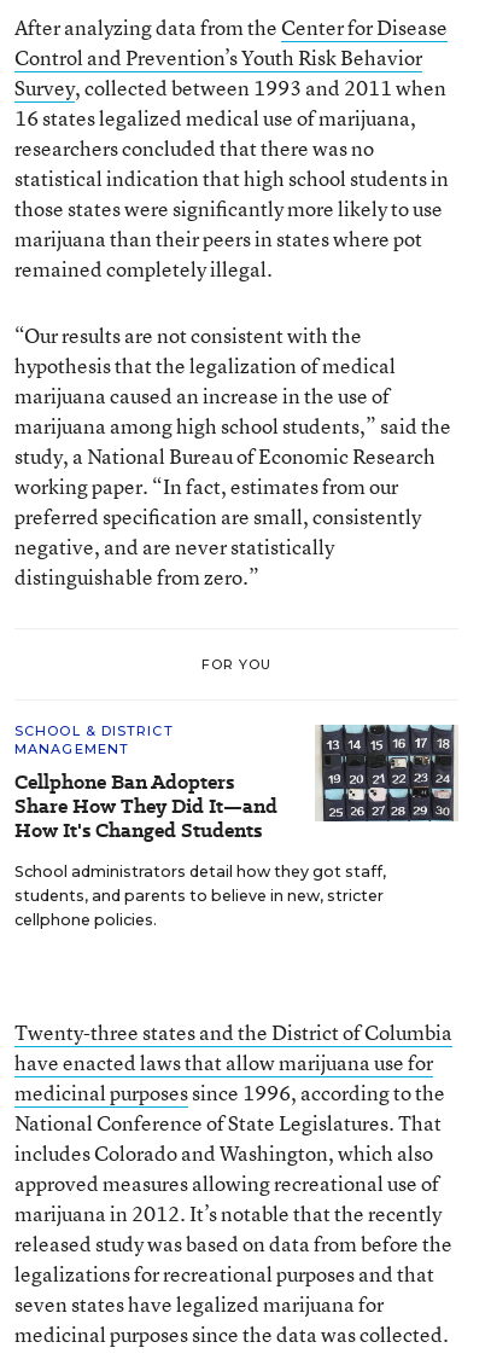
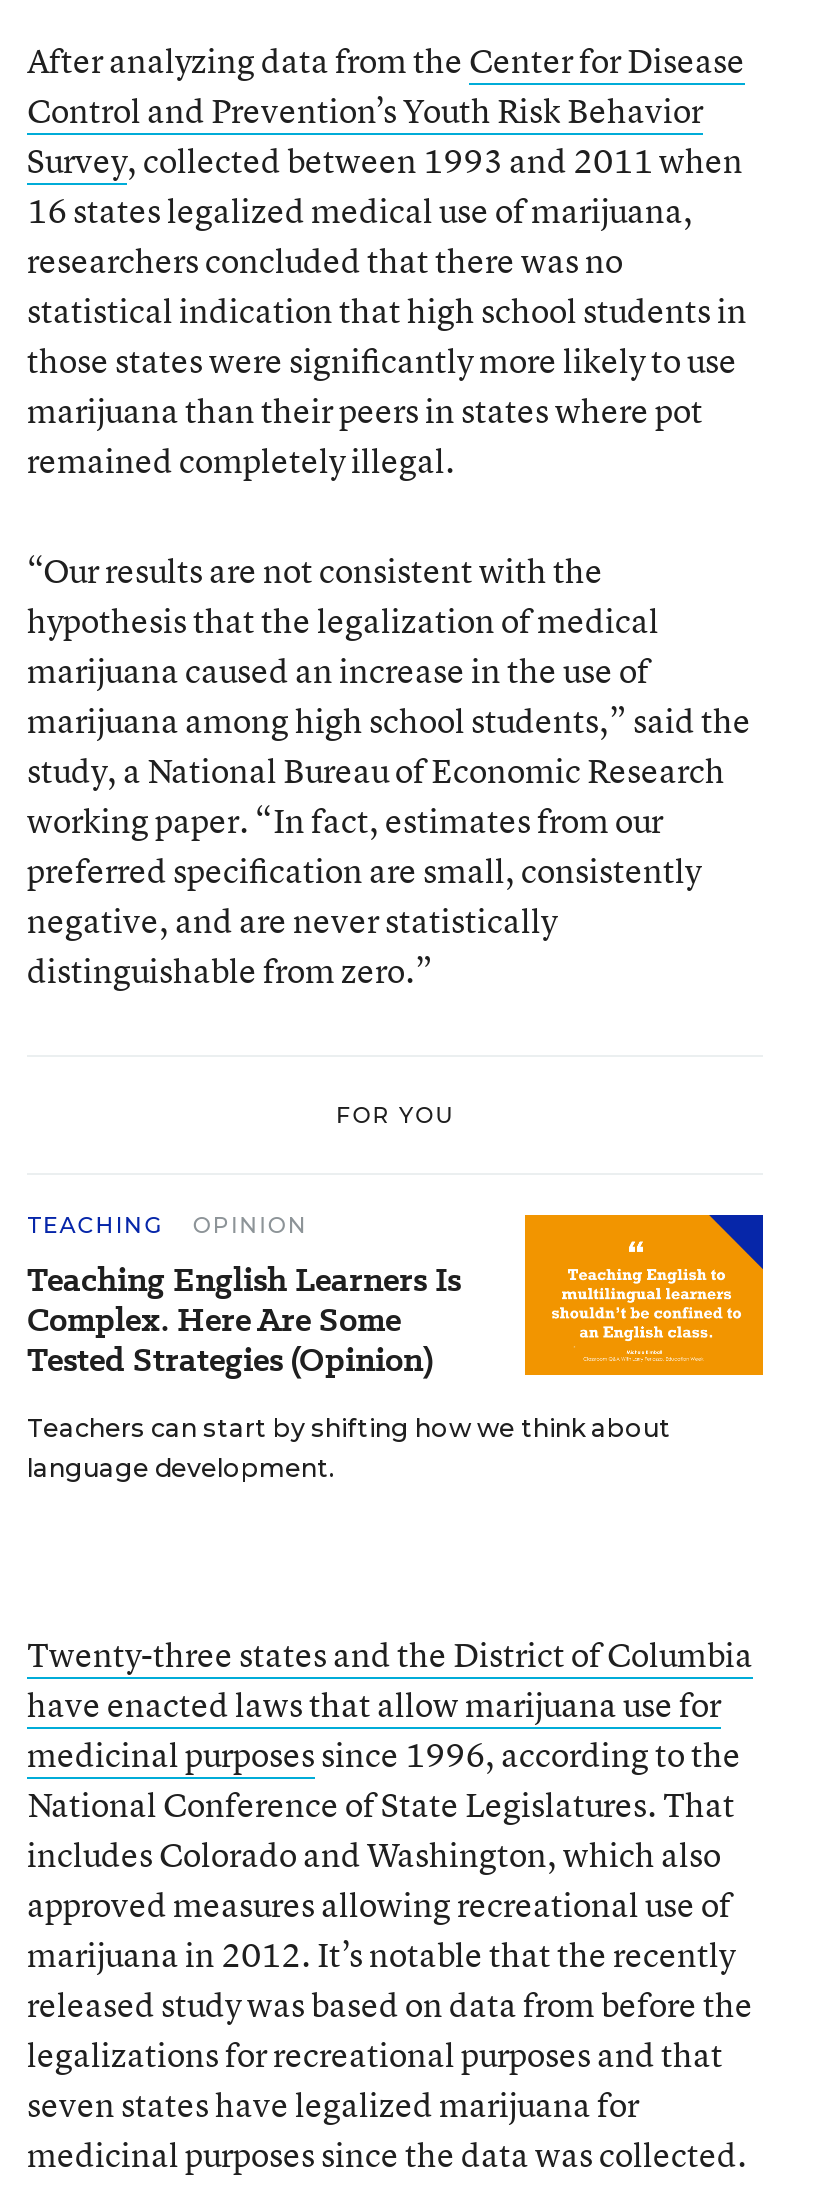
- [image]
- SCHOOL & DISTRICT
- MANAGEMENT
- Cellphone Ban Adopters
- Share How They Did It—and
- How It's Changed Students
+ [image]
+ TEACHING
+ OPINION
+ Teaching English Learners Is
+ Complex. Here Are Some
+ Tested Strategies (Opinion)

- School administrators detail how they got staff,
- students, and parents to believe in new, stricter
- cellphone policies.
+ Teachers can start by shifting how we think about
+ language development.
